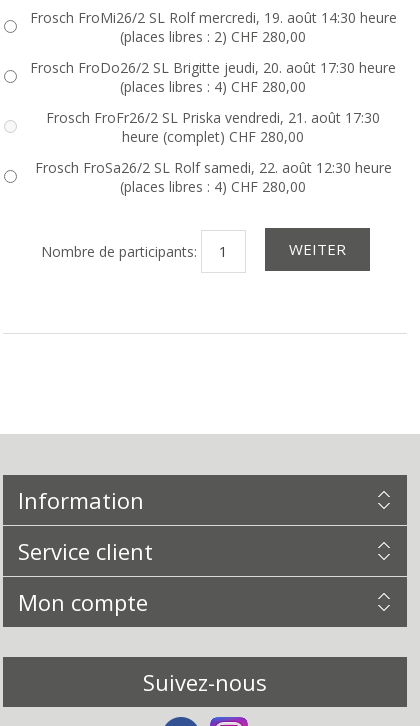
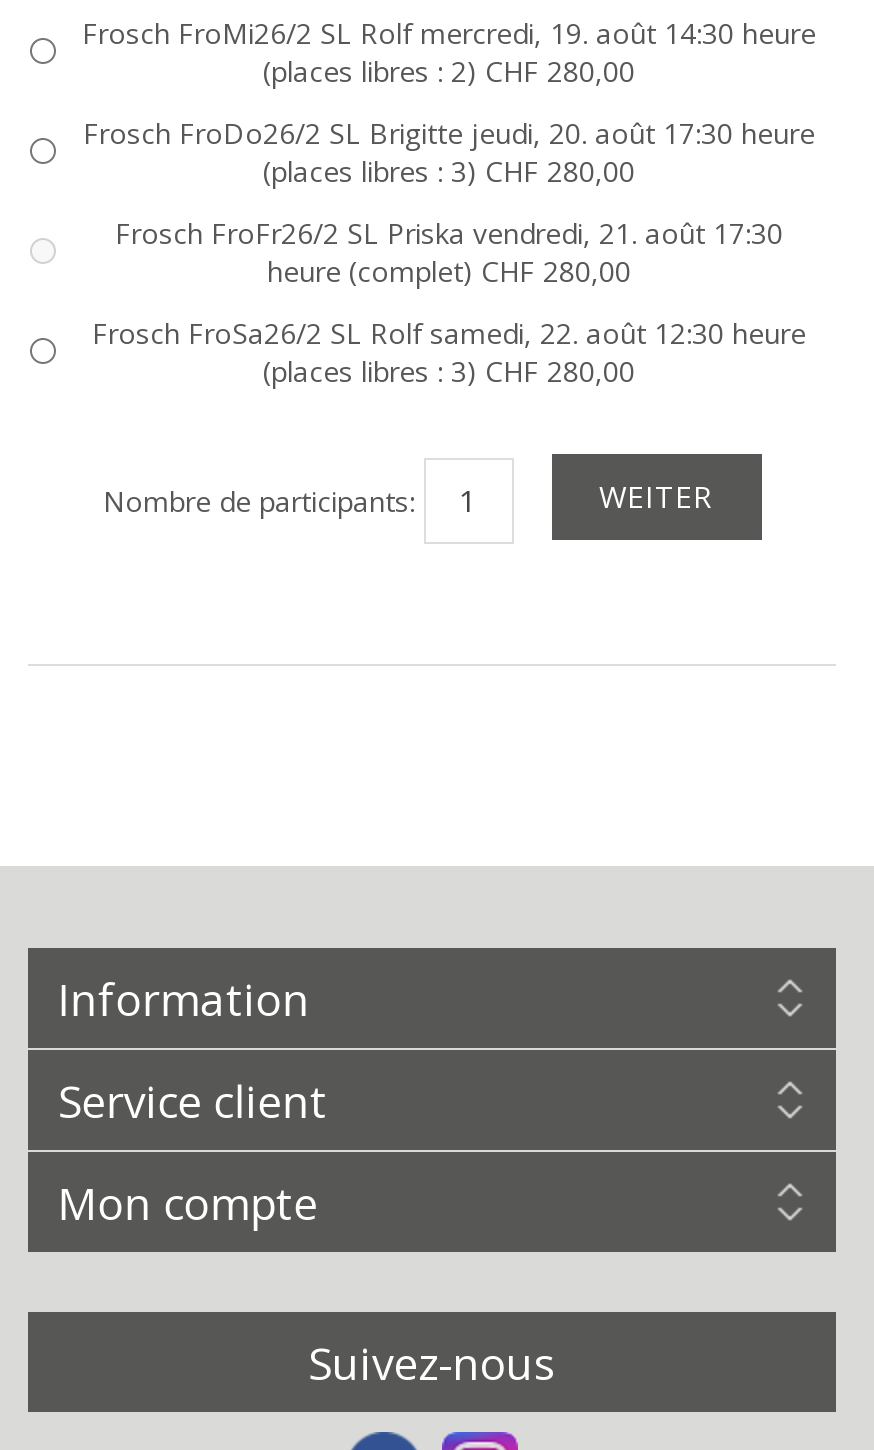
- (places libres : 4) CHF 280,00
+ (places libres : 3) CHF 280,00

- (places libres : 4) CHF 280,00
+ (places libres : 3) CHF 280,00
